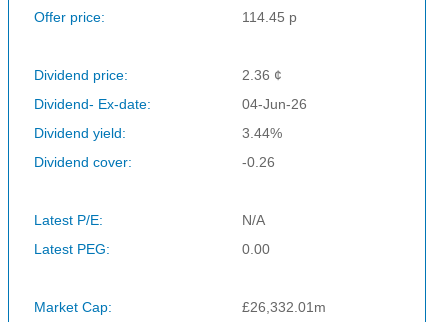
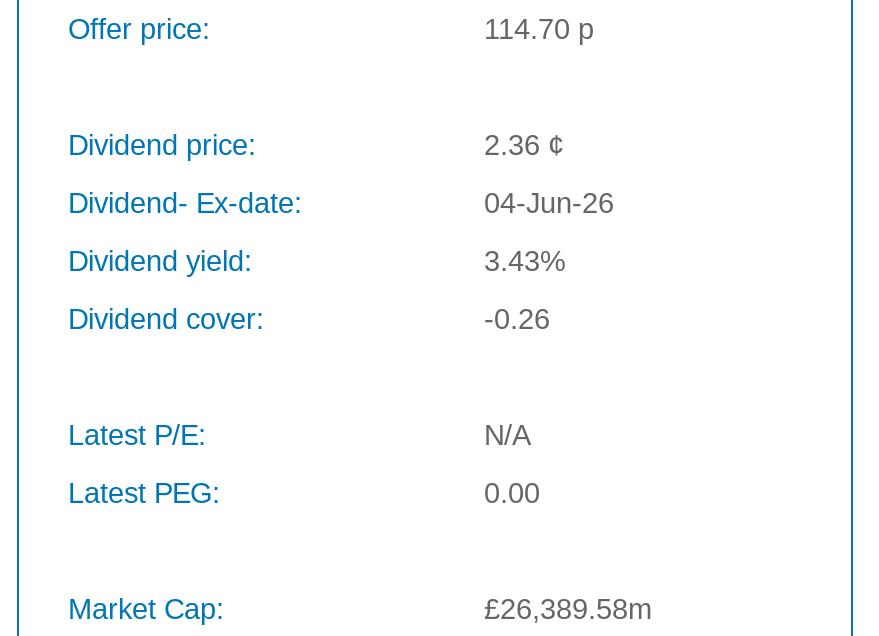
- 114.45 p
+ 114.70 p

- 3.44%
+ 3.43%

- £26,332.01m
+ £26,389.58m
